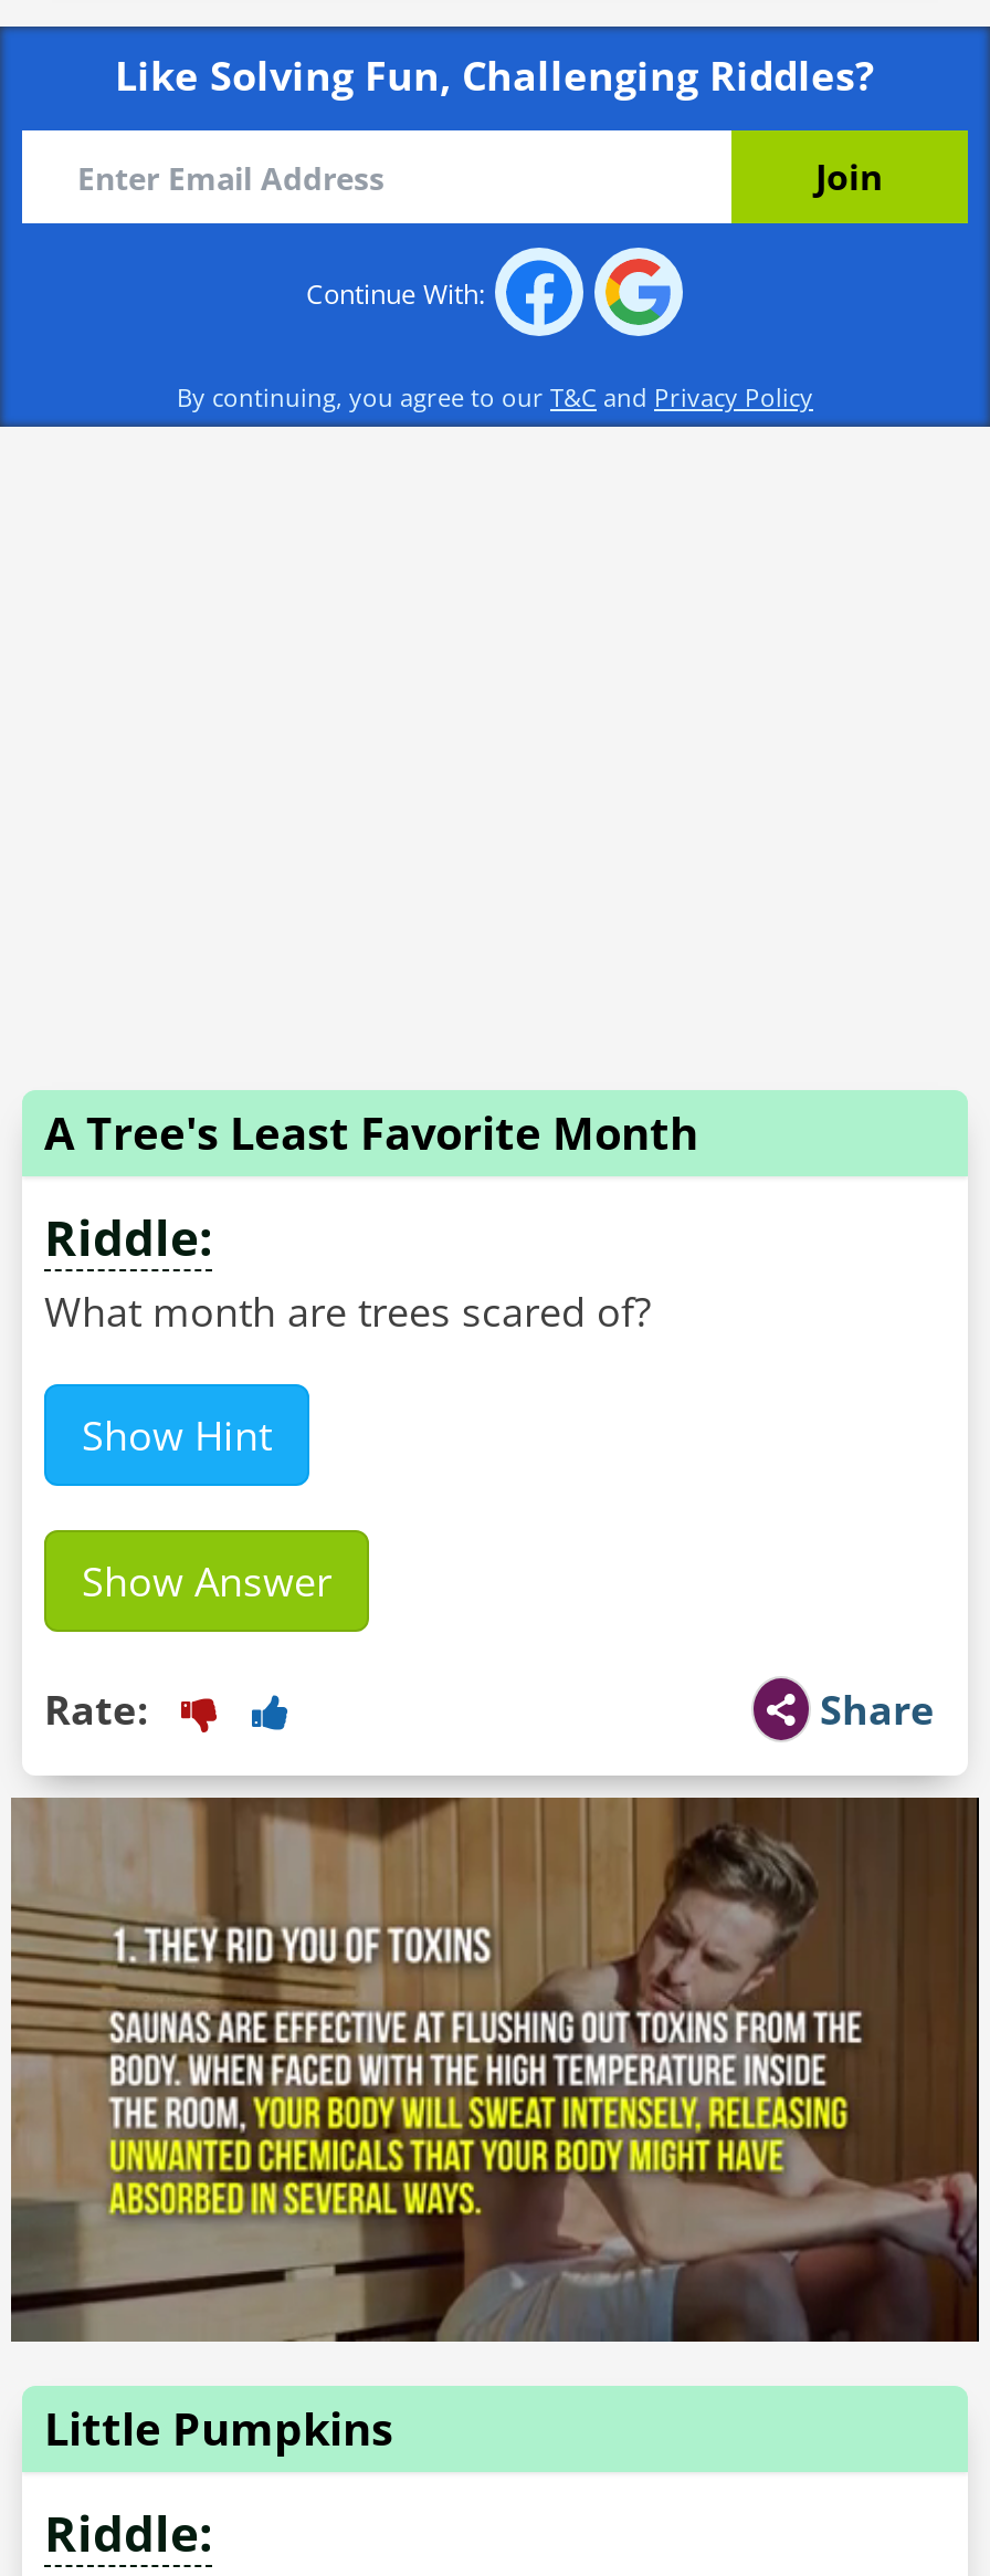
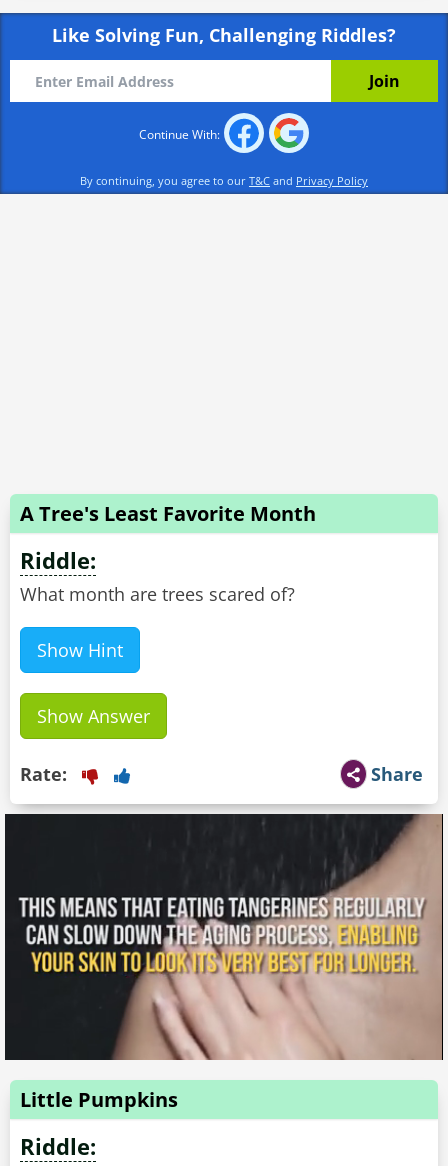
- [image]
+ [image]
